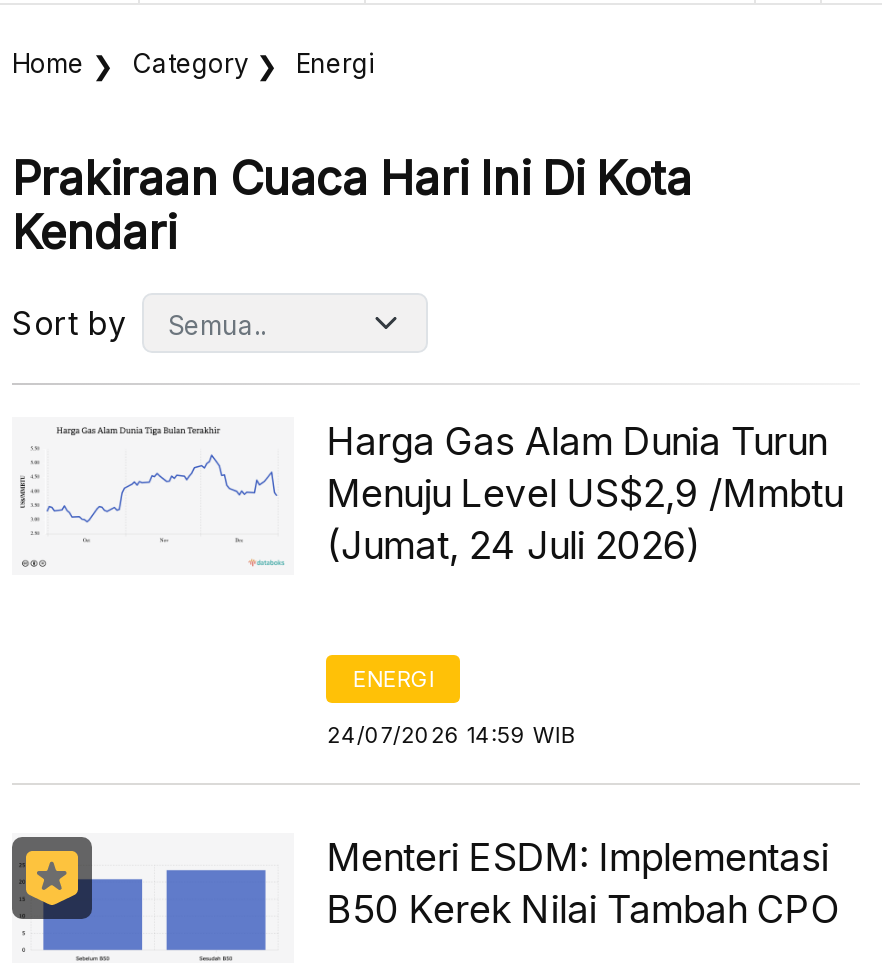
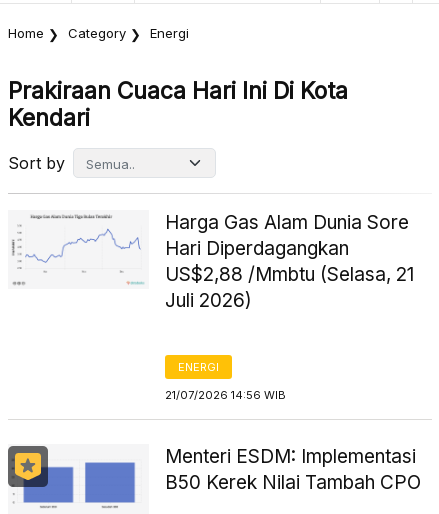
- Harga Gas Alam Dunia Turun
- Menuju Level US$2,9 /Mmbtu
- (Jumat, 24 Juli 2026)
+ Harga Gas Alam Dunia Sore
+ Hari Diperdagangkan
+ US$2,88 /Mmbtu (Selasa, 21
+ Juli 2026)

- 24/07/2026 14:59 WIB
+ 21/07/2026 14:56 WIB
